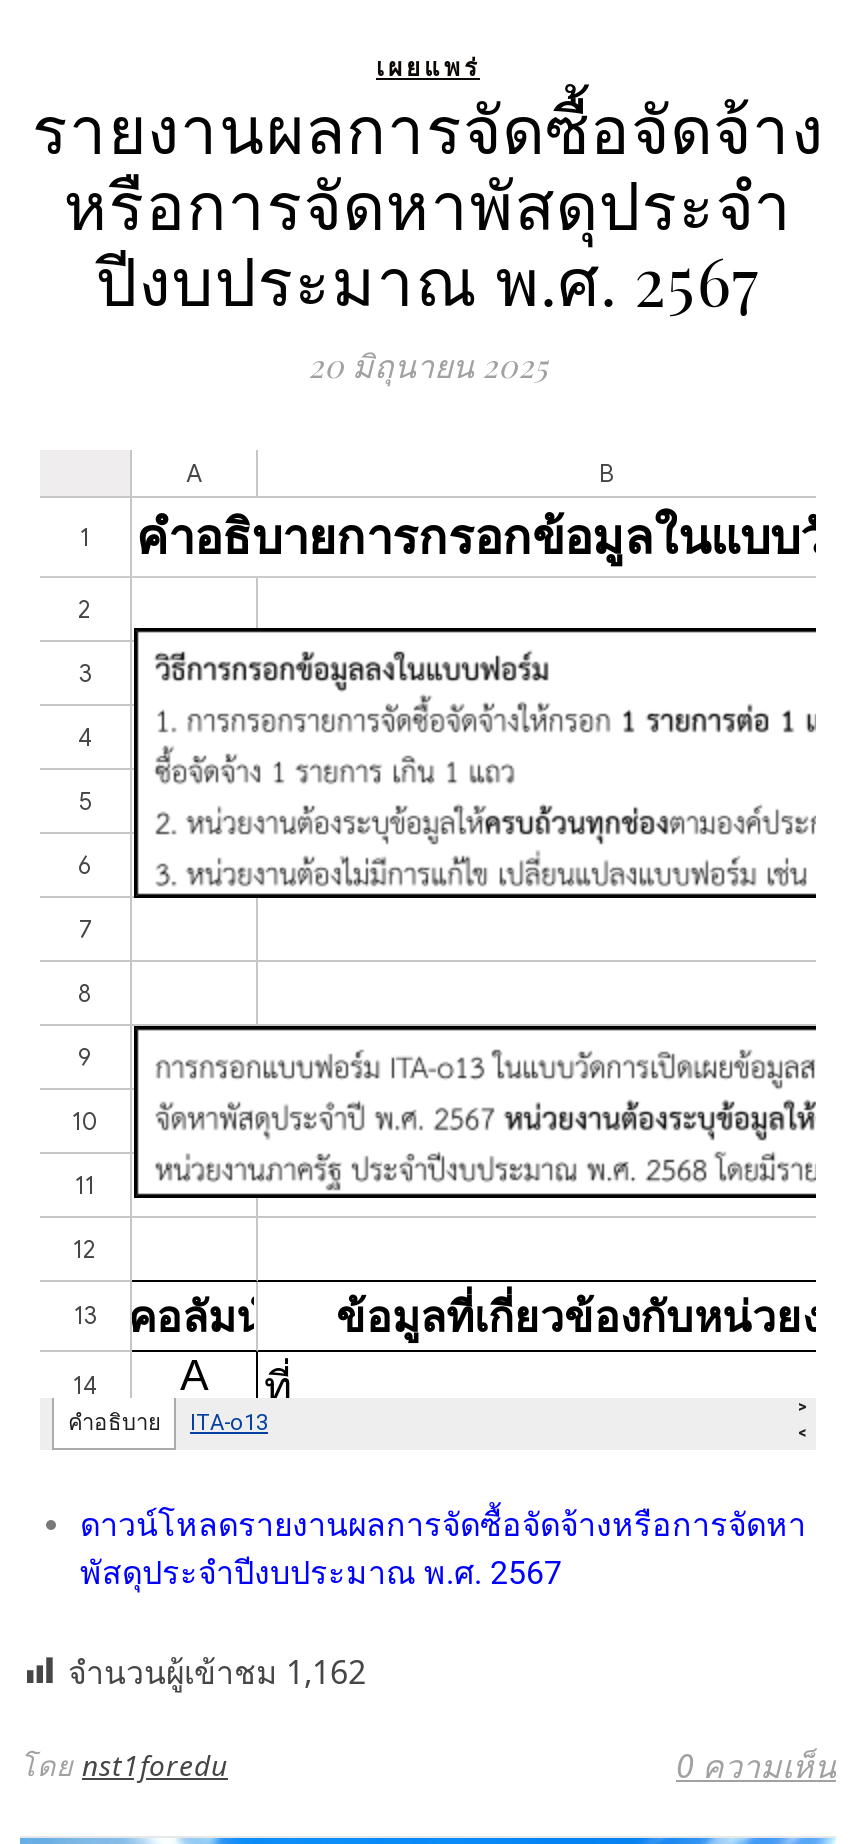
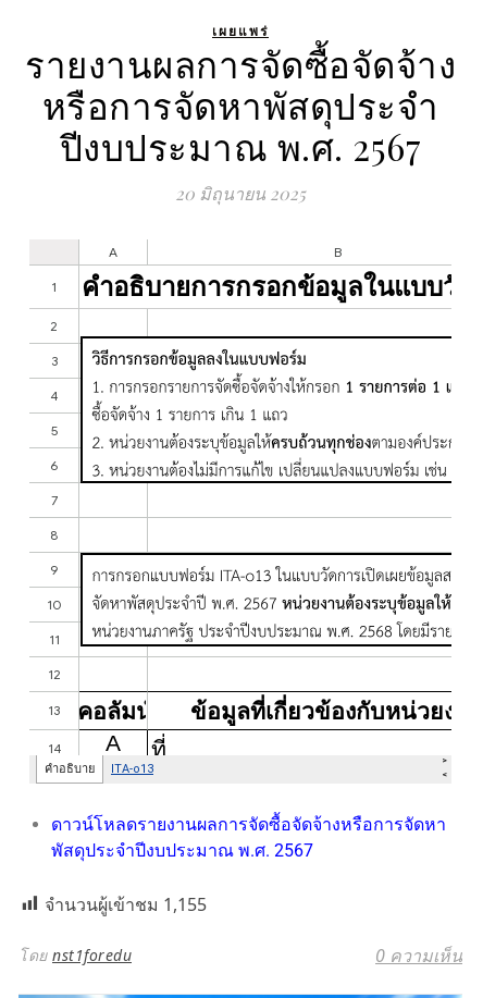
- จำนวนผู้เข้าชม 1,162
+ จำนวนผู้เข้าชม 1,155
